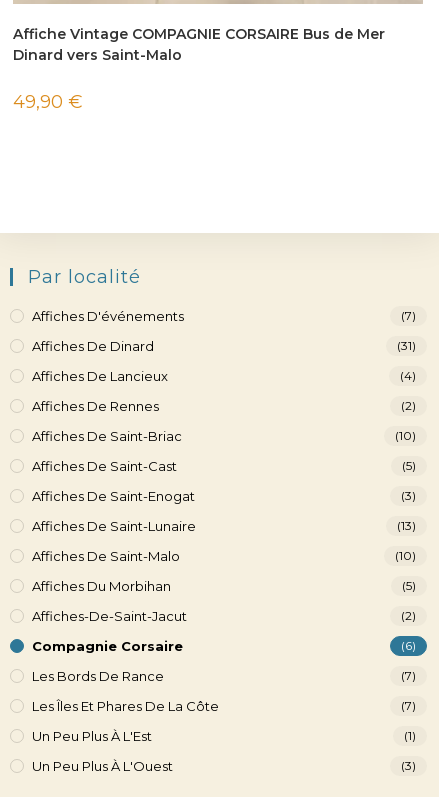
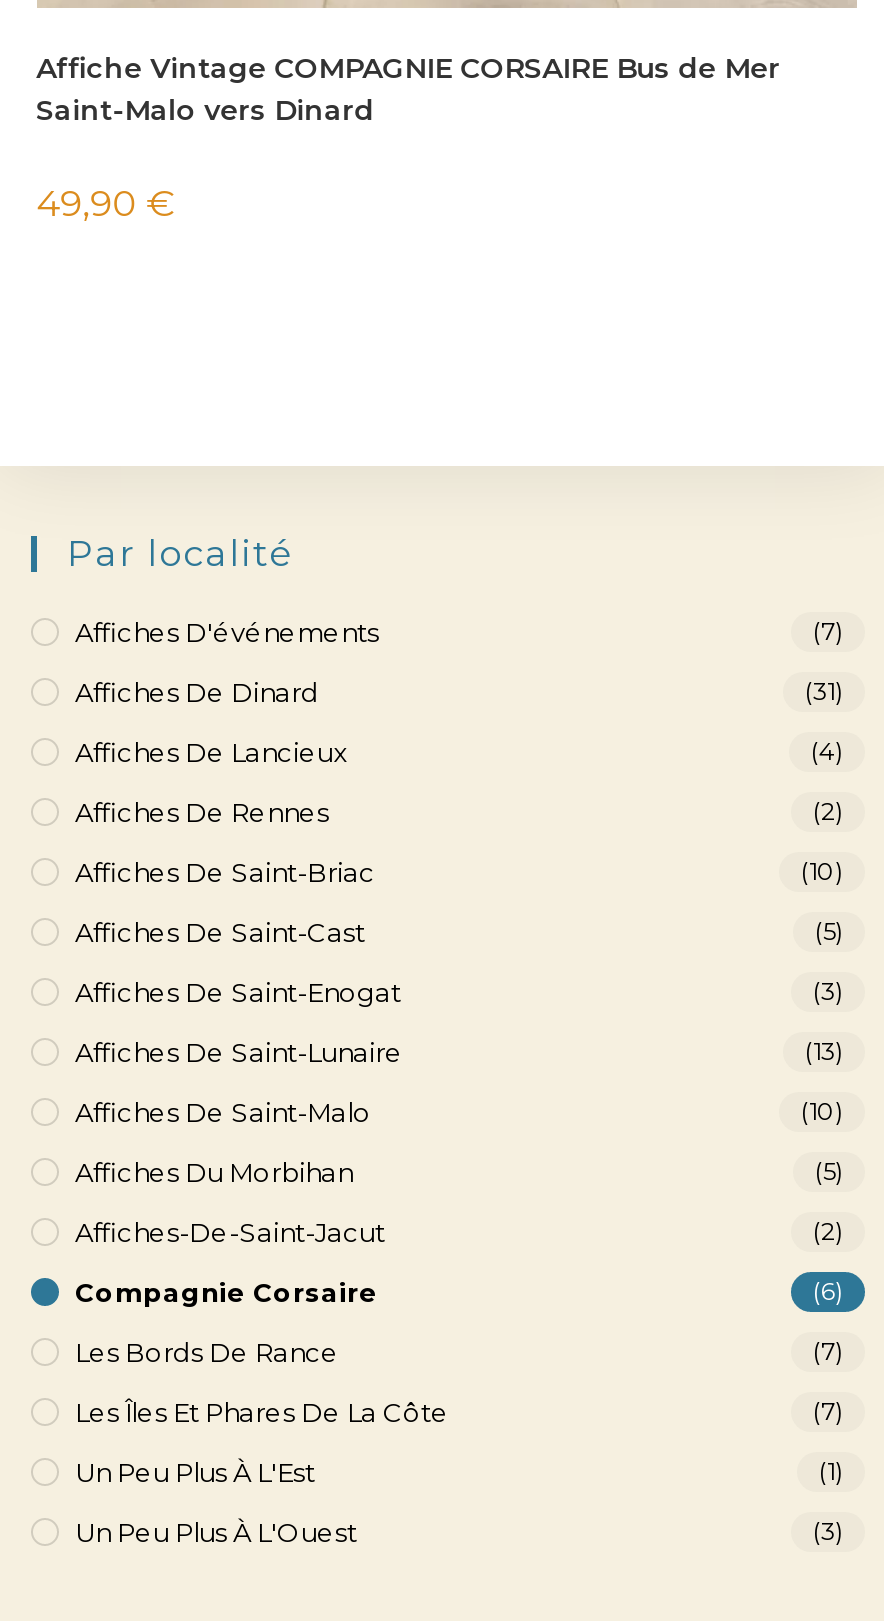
- Dinard vers Saint-Malo
+ Saint-Malo vers Dinard
